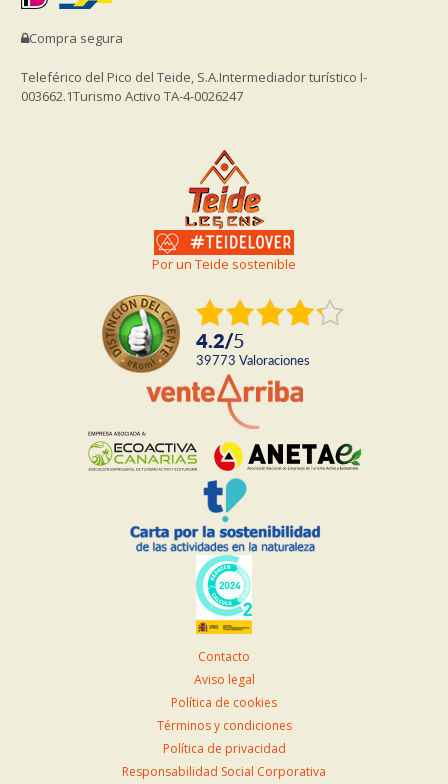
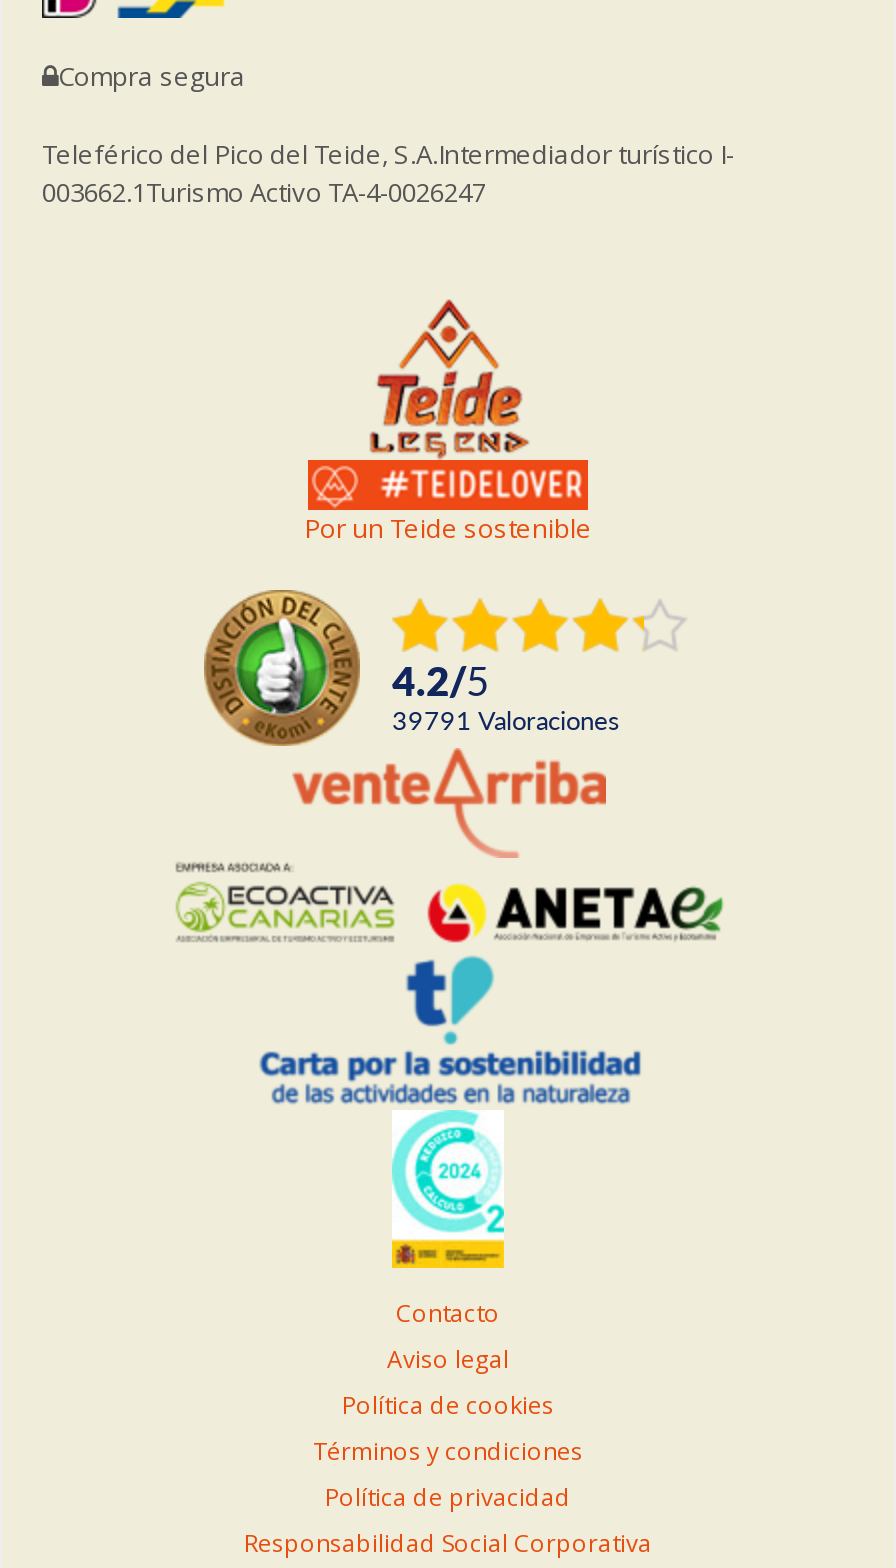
- 39773 valoraciones
+ 39791 valoraciones
